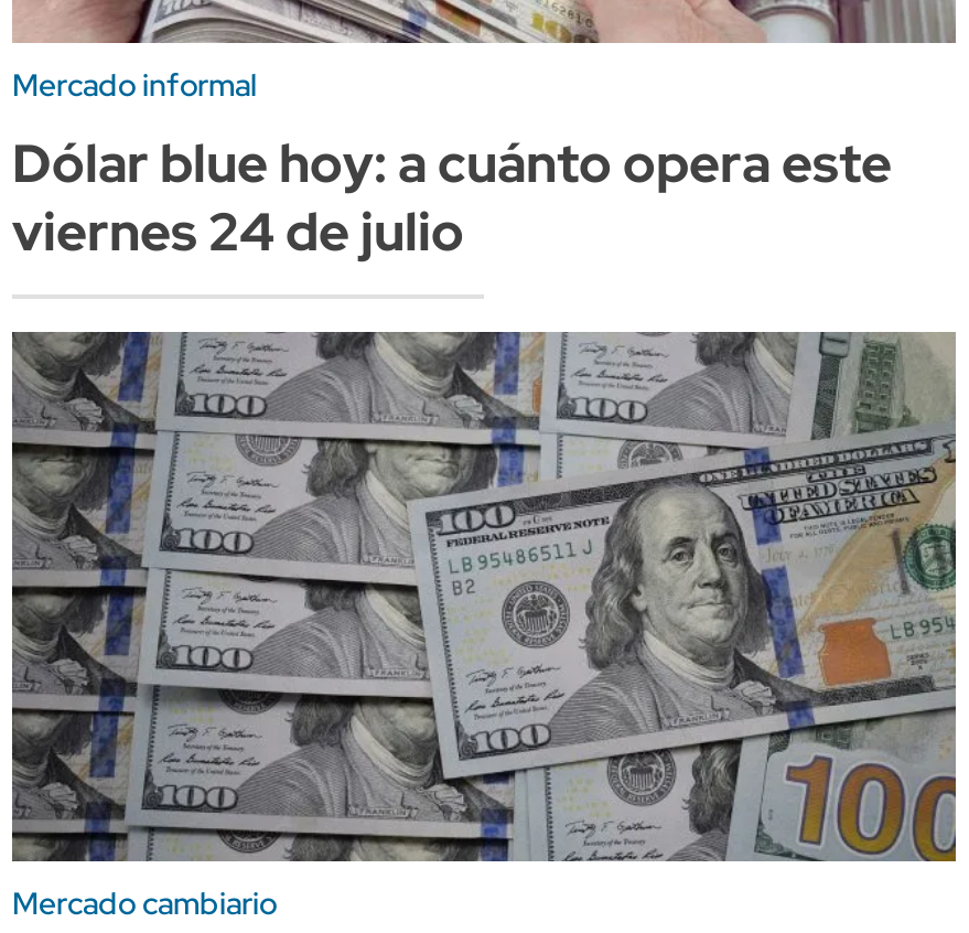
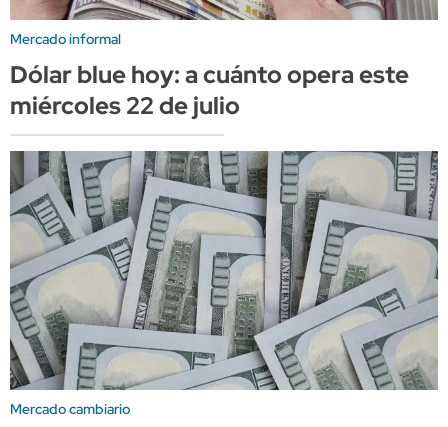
- viernes 24 de julio
+ miércoles 22 de julio

- [image]
+ [image]
